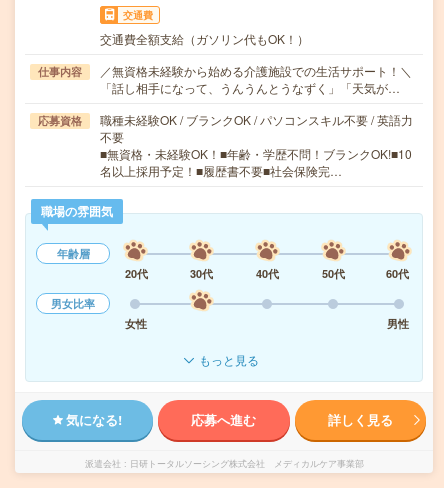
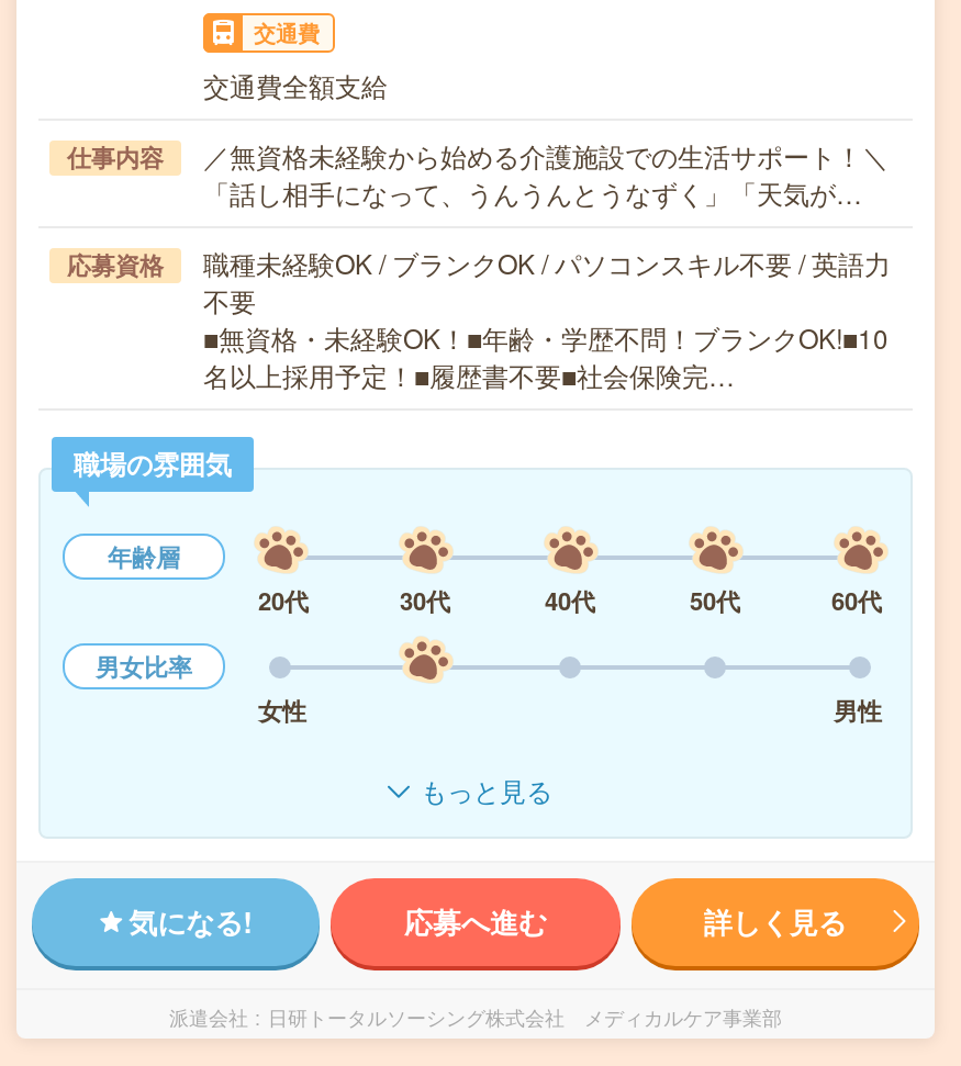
- 交通費全額支給（ガソリン代もOK！）
+ 交通費全額支給
